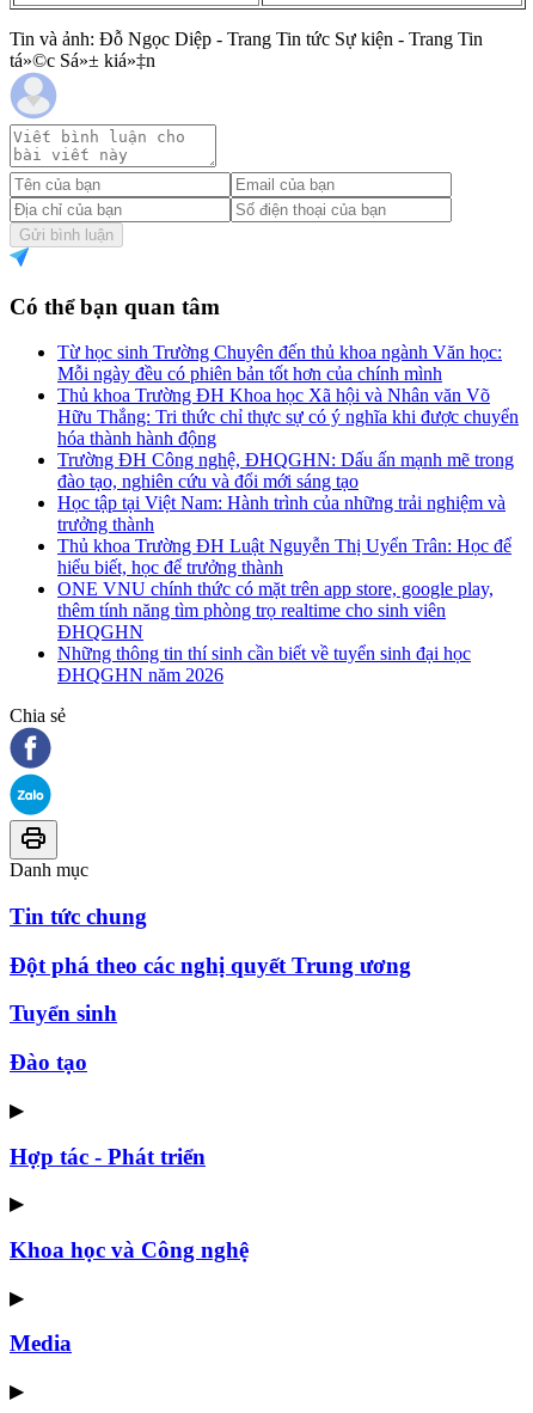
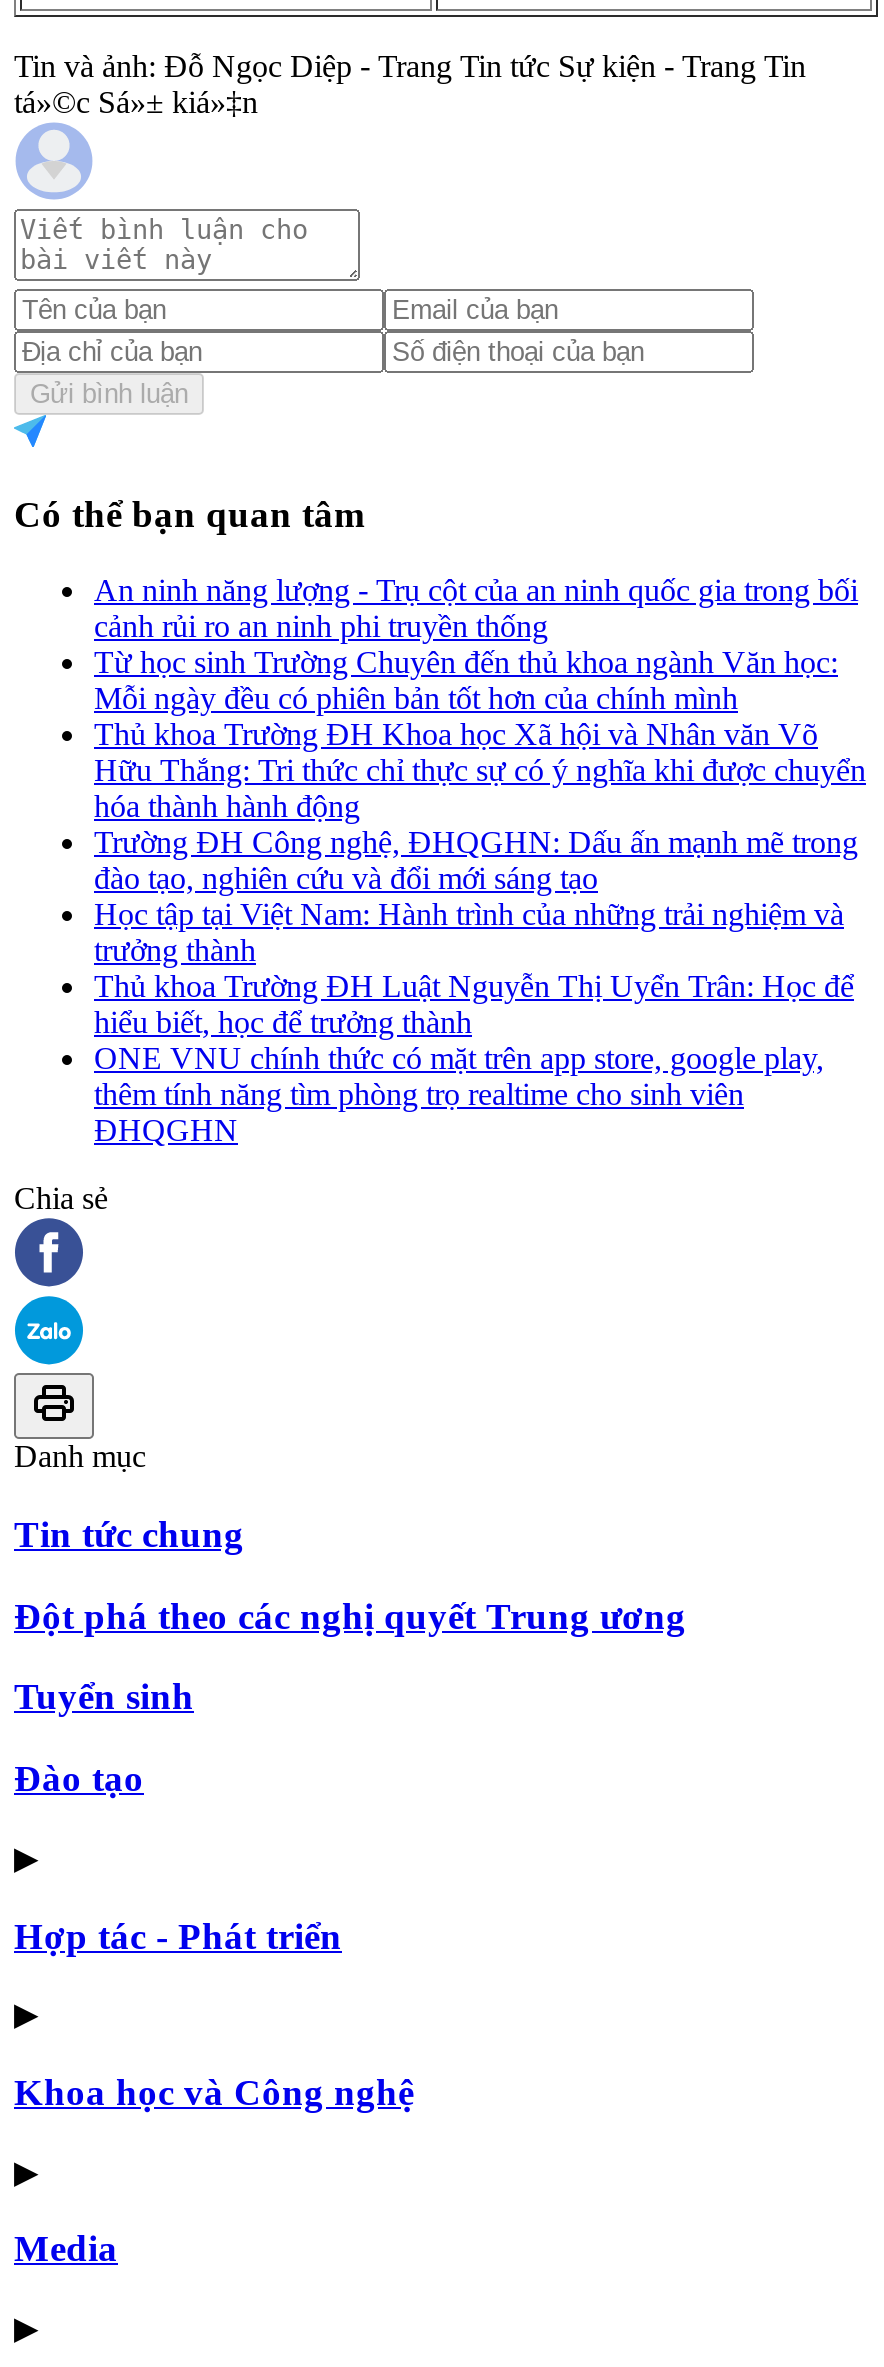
+ An ninh năng lượng - Trụ cột của an ninh quốc gia trong bối
+ cảnh rủi ro an ninh phi truyền thống

moved down: Từ học sinh Trường Chuyên đến thủ khoa ngành Văn học: | Mỗi ngày đều có phiên bản tốt hơn của chính mình | Thủ khoa Trường ĐH Khoa học Xã hội và Nhân văn Võ | ... | thêm tính năng tìm phòng trọ realtime cho sinh viên | ĐHQGHN

- Những thông tin thí sinh cần biết về tuyển sinh đại học
- ĐHQGHN năm 2026
